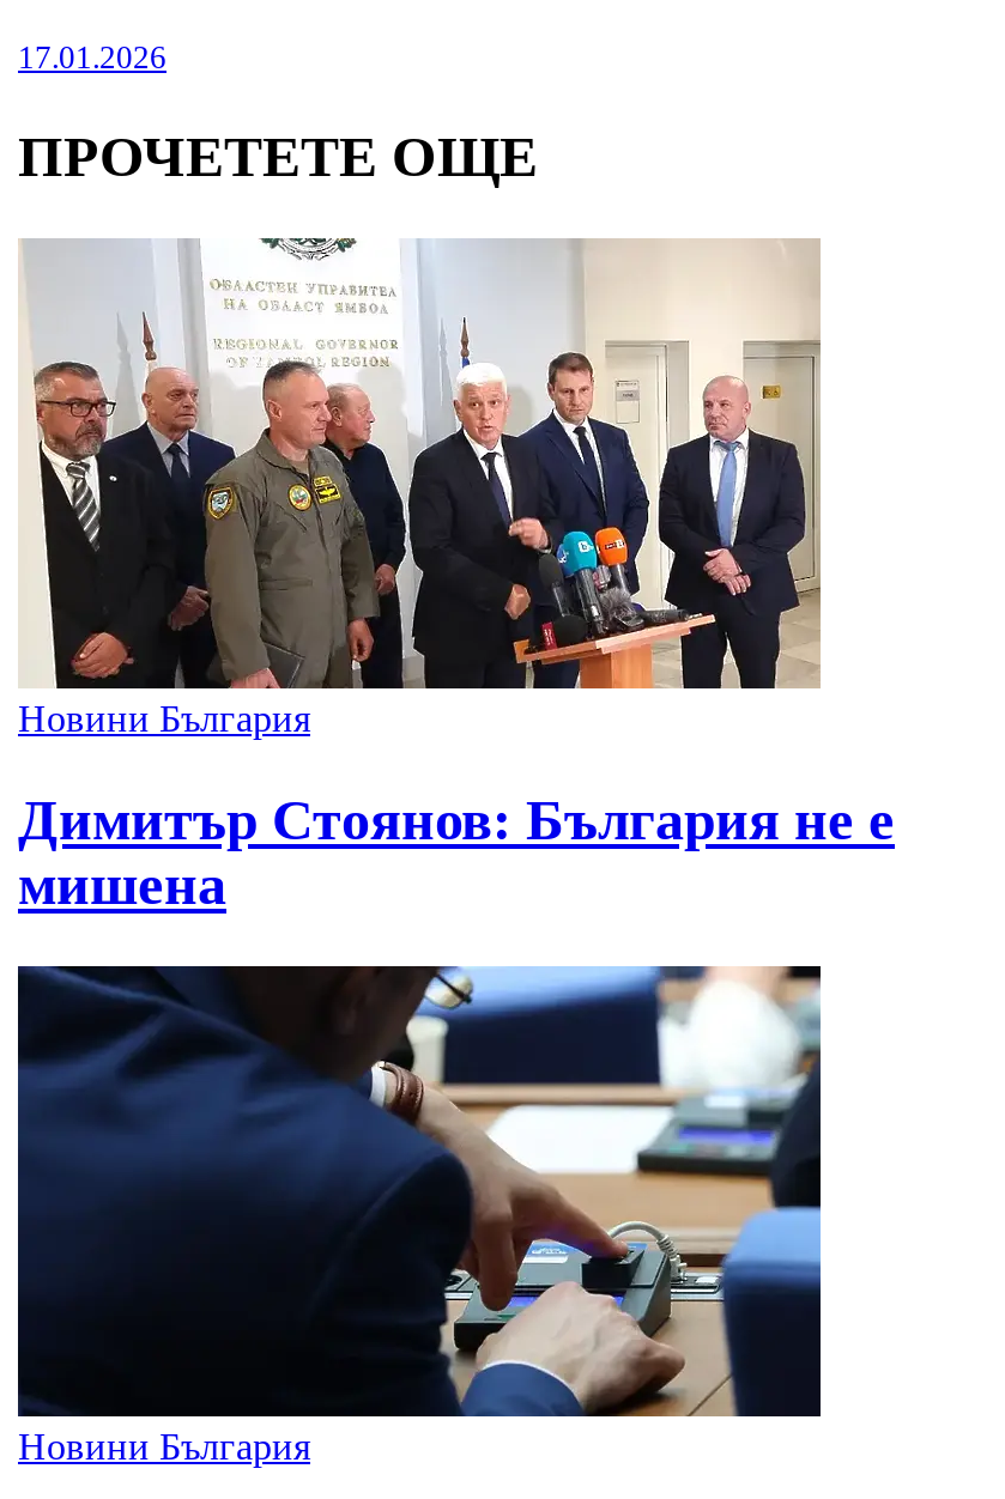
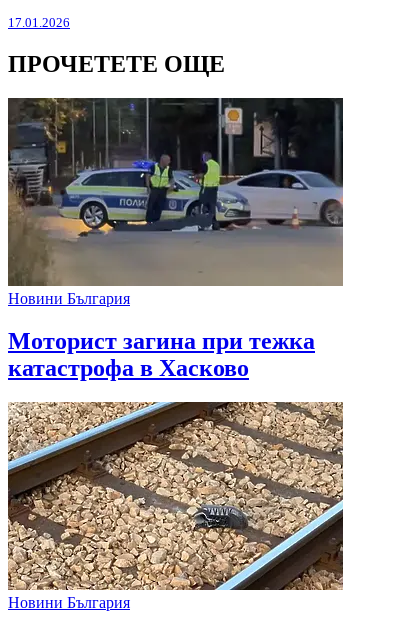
- [image]
+ [image]

- Димитър Стоянов: България не е
- мишена
+ Моторист загина при тежка
+ катастрофа в Хасково

- [image]
+ [image]
